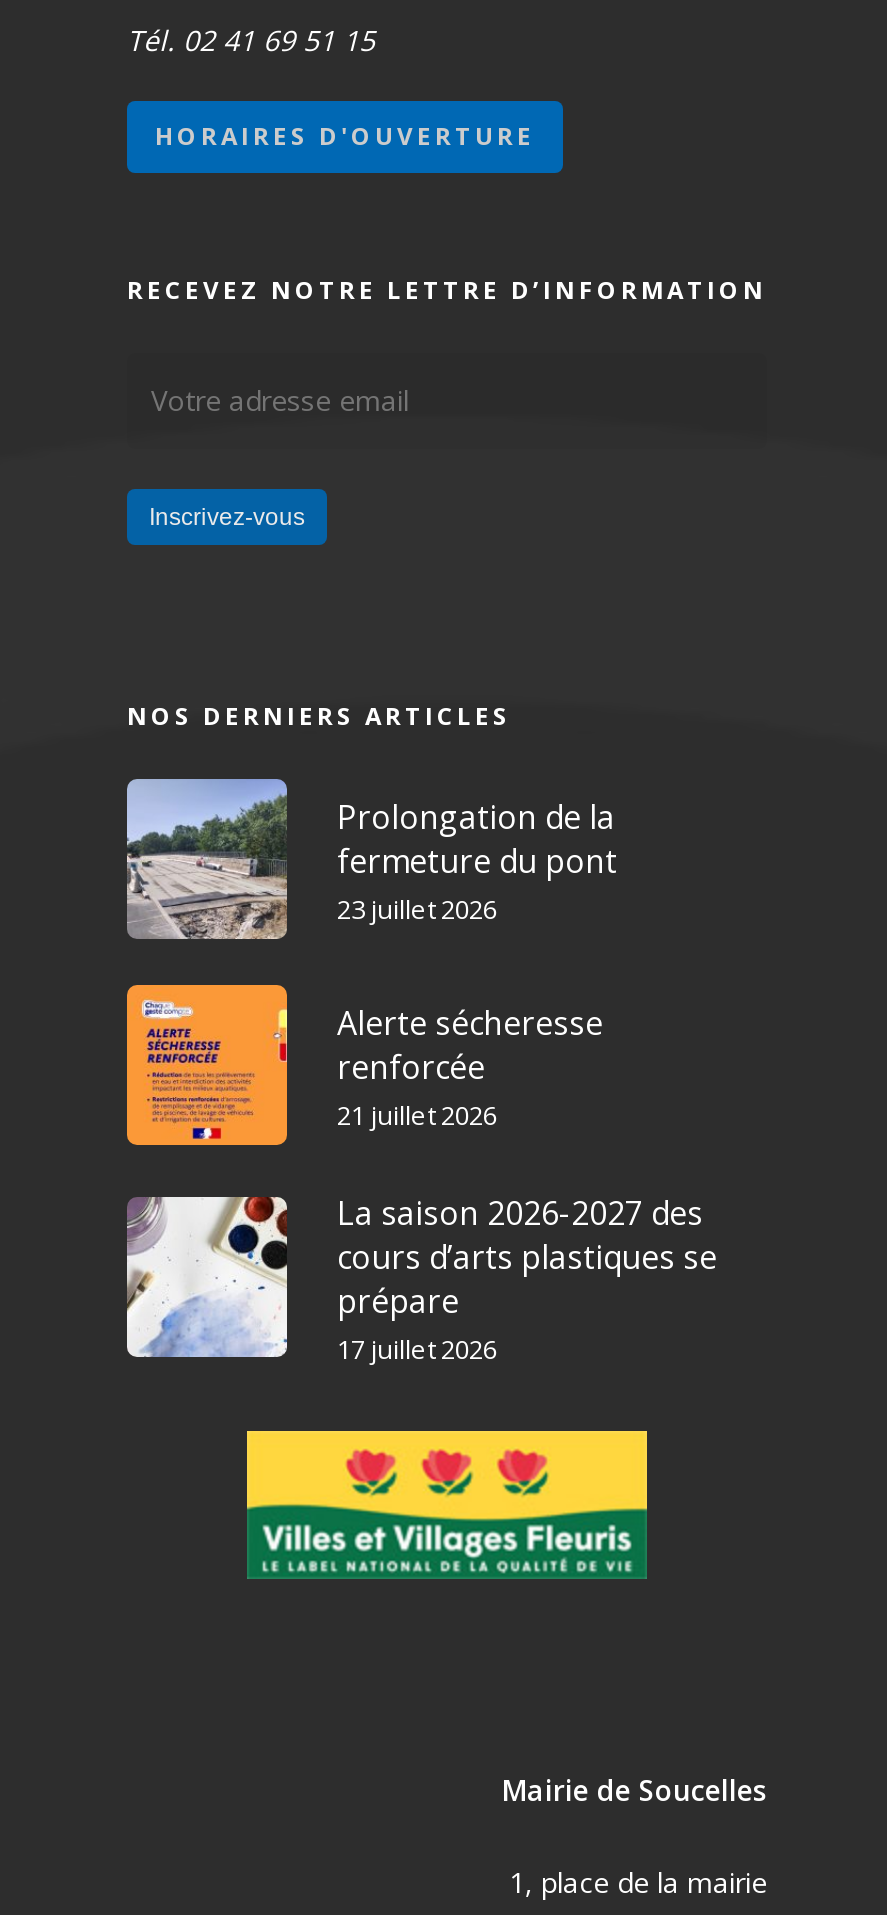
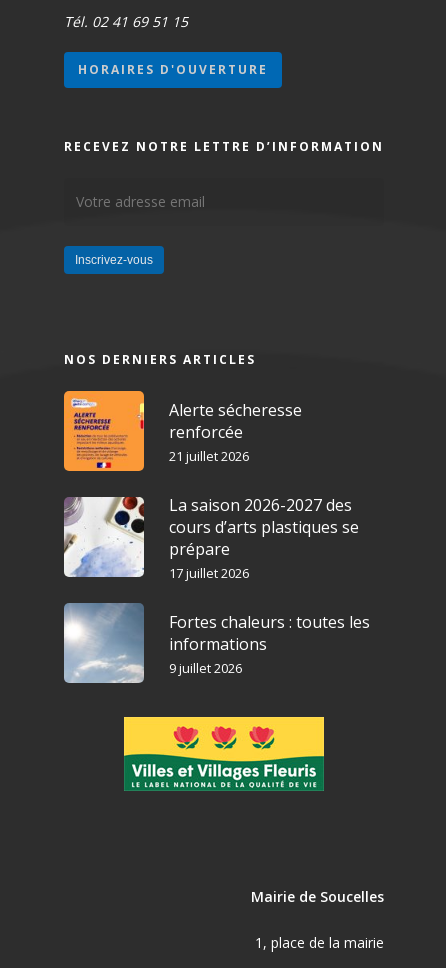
- [image]
- Prolongation de la
- fermeture du pont
- 23 juillet 2026

moved up: [image] | Alerte sécheresse | renforcée | 21 juillet 2026 | La saison 2026-2027 des | cours d’arts plastiques se | prépare | 17 juillet 2026

+ [image]
+ Fortes chaleurs : toutes les
+ informations
+ 9 juillet 2026
